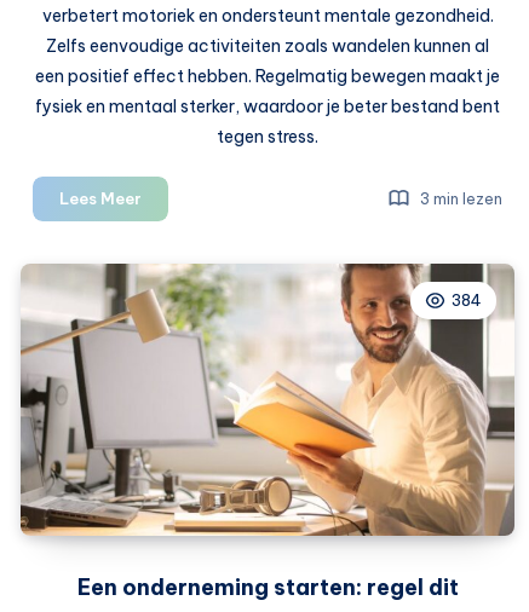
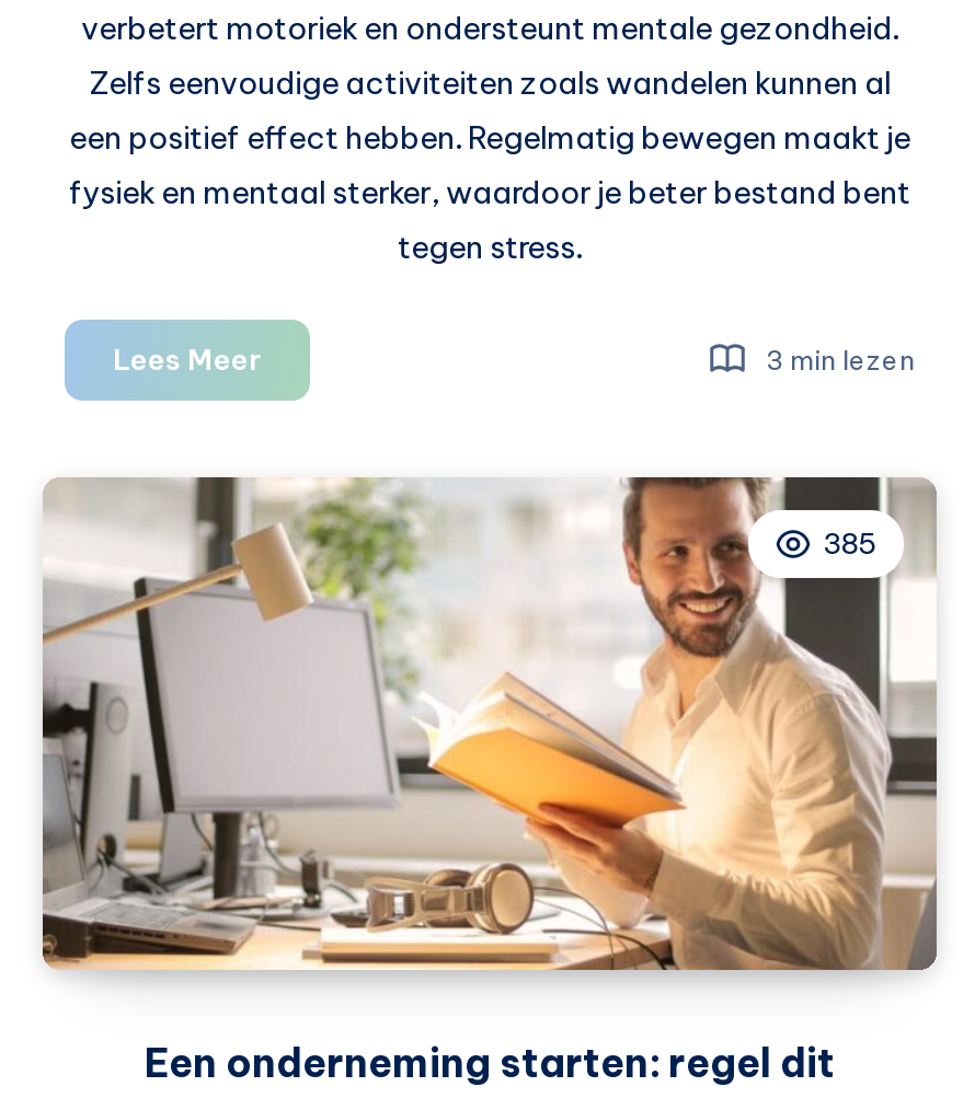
- 384
+ 385
